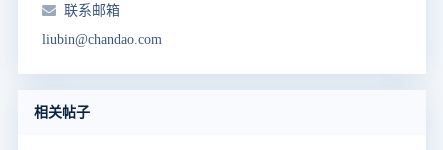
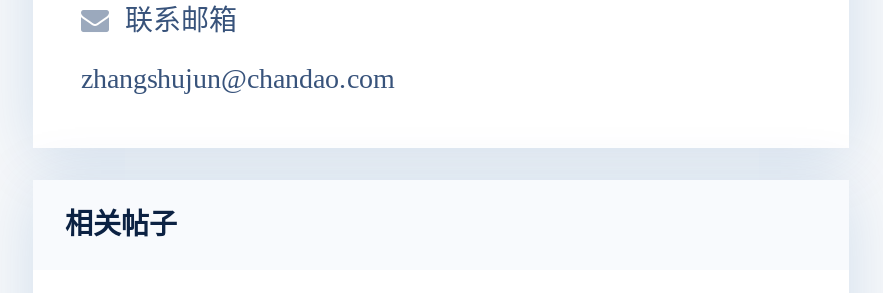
- liubin@chandao.com
+ zhangshujun@chandao.com
